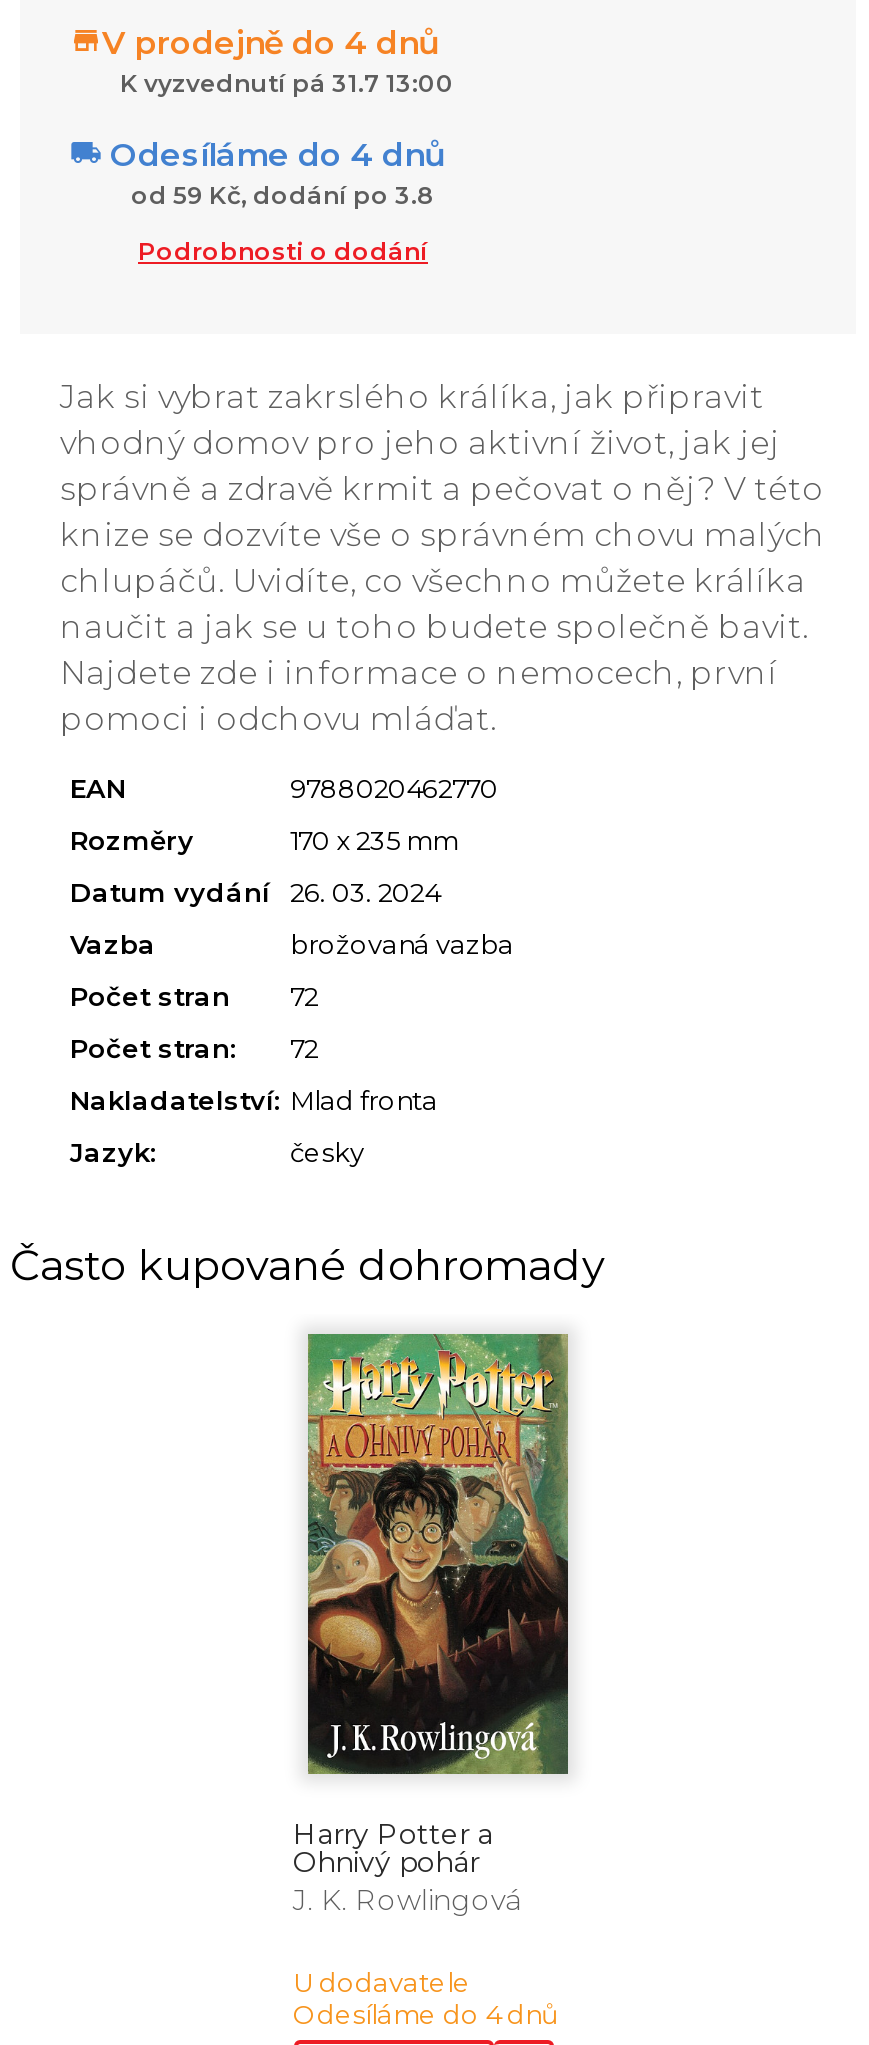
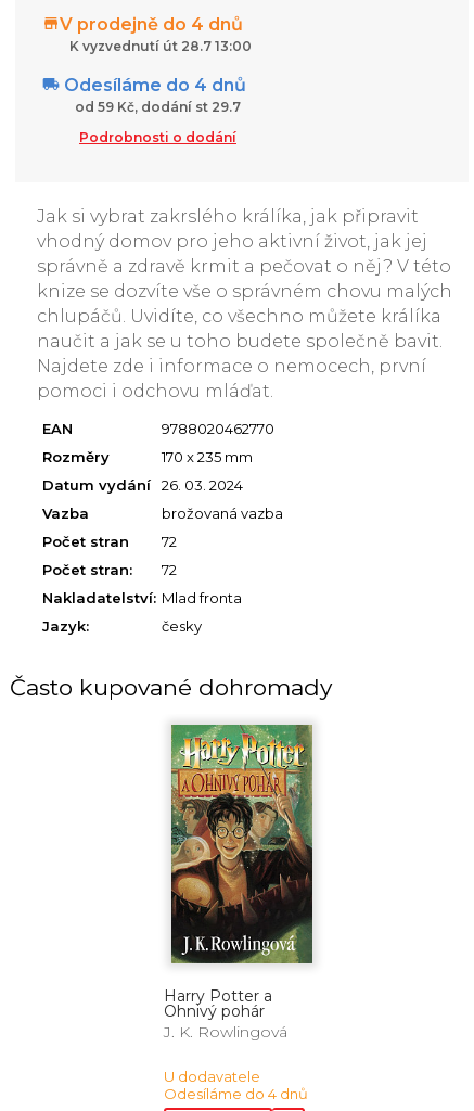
- K vyzvednutí pá 31.7 13:00
+ K vyzvednutí út 28.7 13:00

- od 59 Kč, dodání po 3.8
+ od 59 Kč, dodání st 29.7
